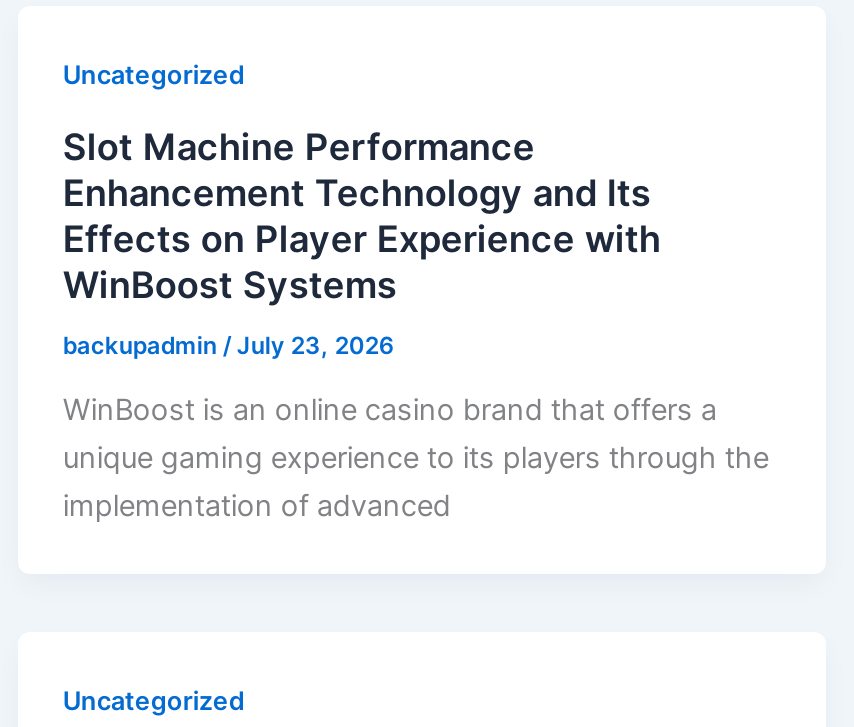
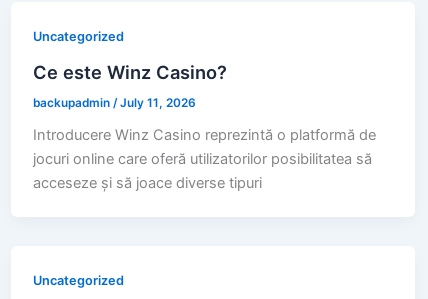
- Slot Machine Performance
- Enhancement Technology and Its
- Effects on Player Experience with
- WinBoost Systems
+ Ce este Winz Casino?

- backupadmin / July 23, 2026
+ backupadmin / July 11, 2026

- WinBoost is an online casino brand that offers a
- unique gaming experience to its players through the
- implementation of advanced
+ Introducere Winz Casino reprezintă o platformă de
+ jocuri online care oferă utilizatorilor posibilitatea să
+ acceseze și să joace diverse tipuri
